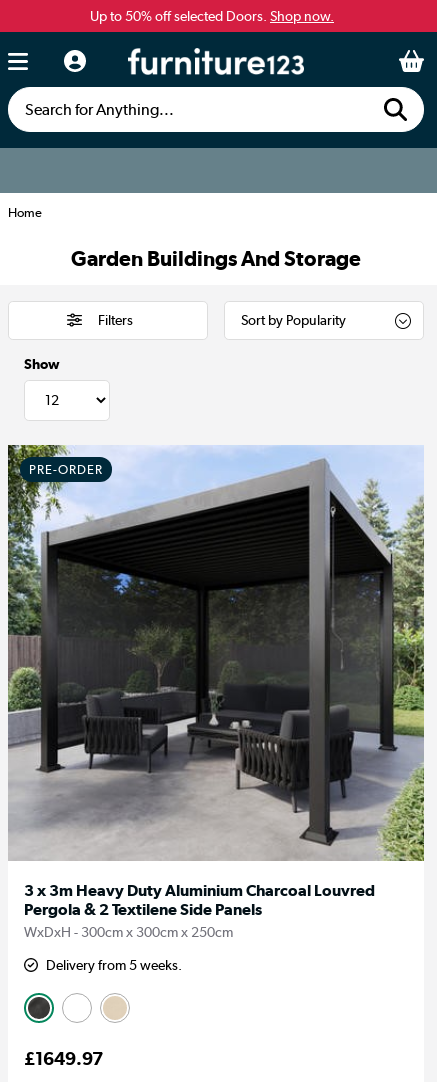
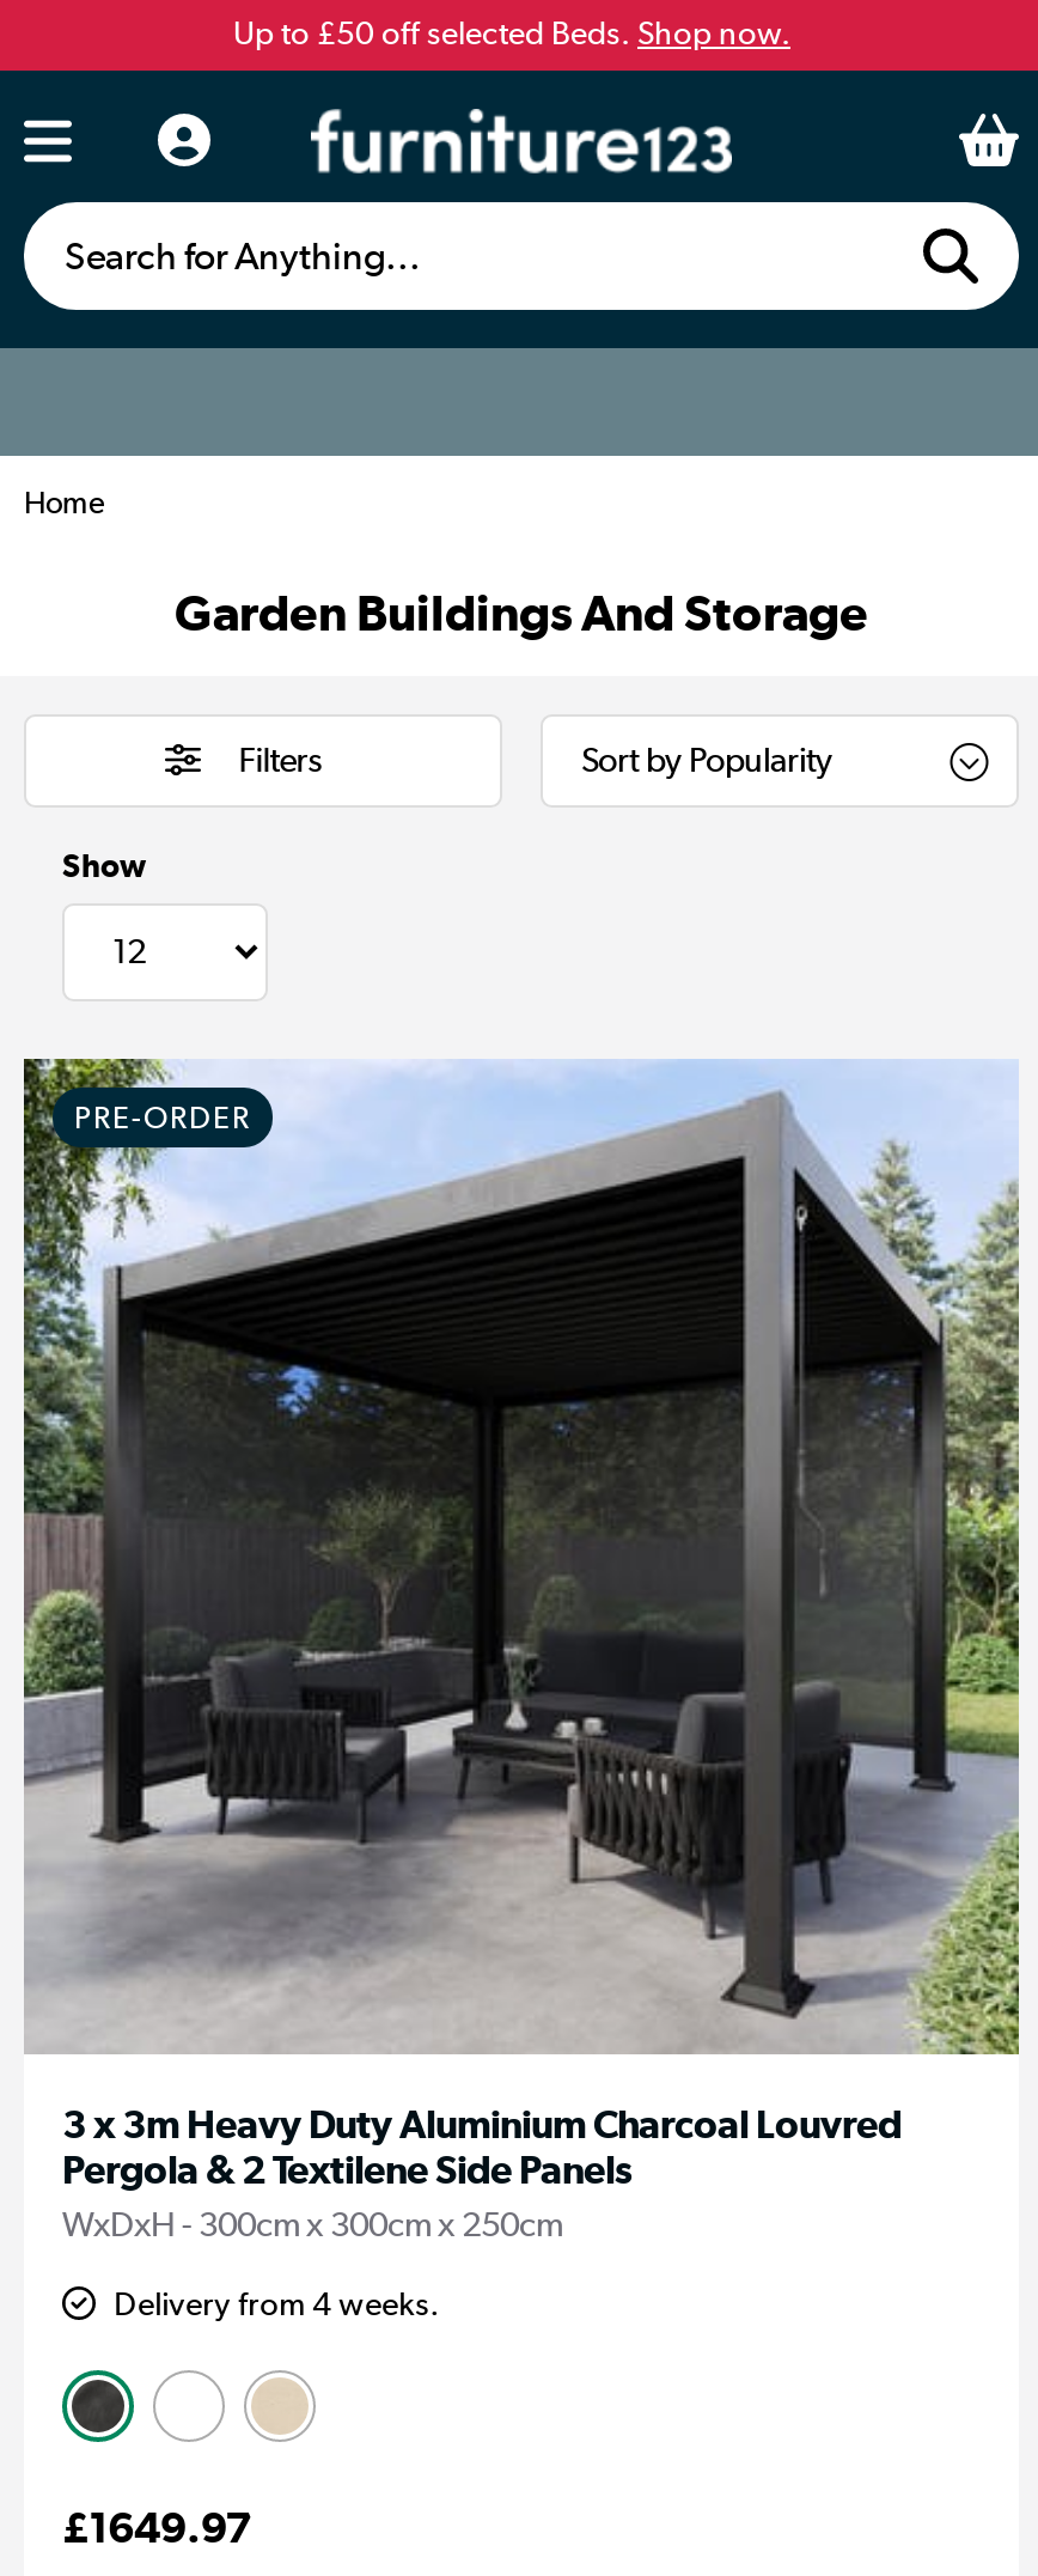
- Up to 50% off selected Doors. Shop now.
+ Up to £50 off selected Beds. Shop now.

- Delivery from 5 weeks.
+ Delivery from 4 weeks.
